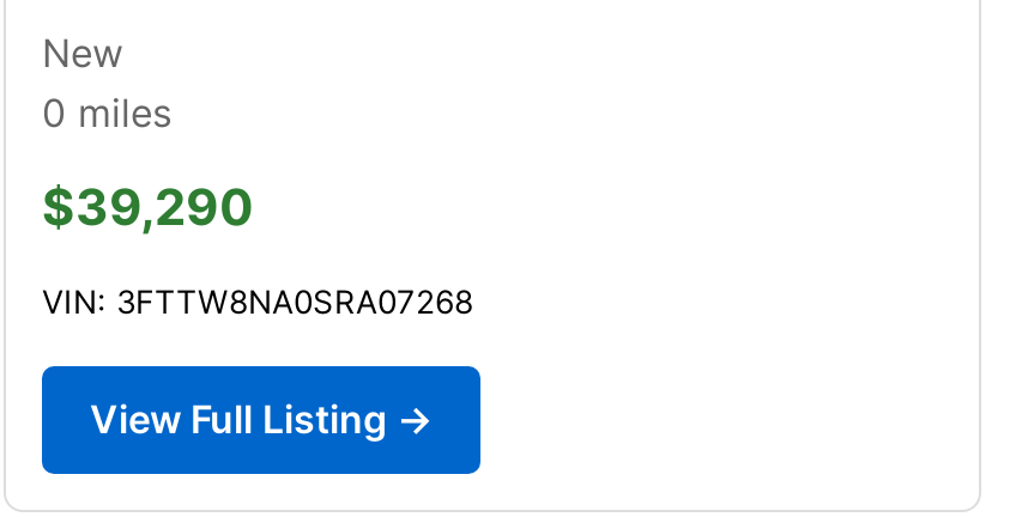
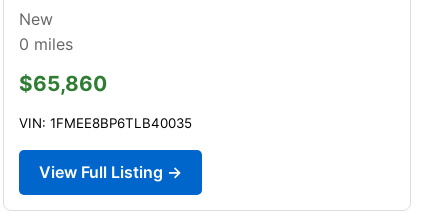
- $39,290
+ $65,860

- VIN: 3FTTW8NA0SRA07268
+ VIN: 1FMEE8BP6TLB40035
